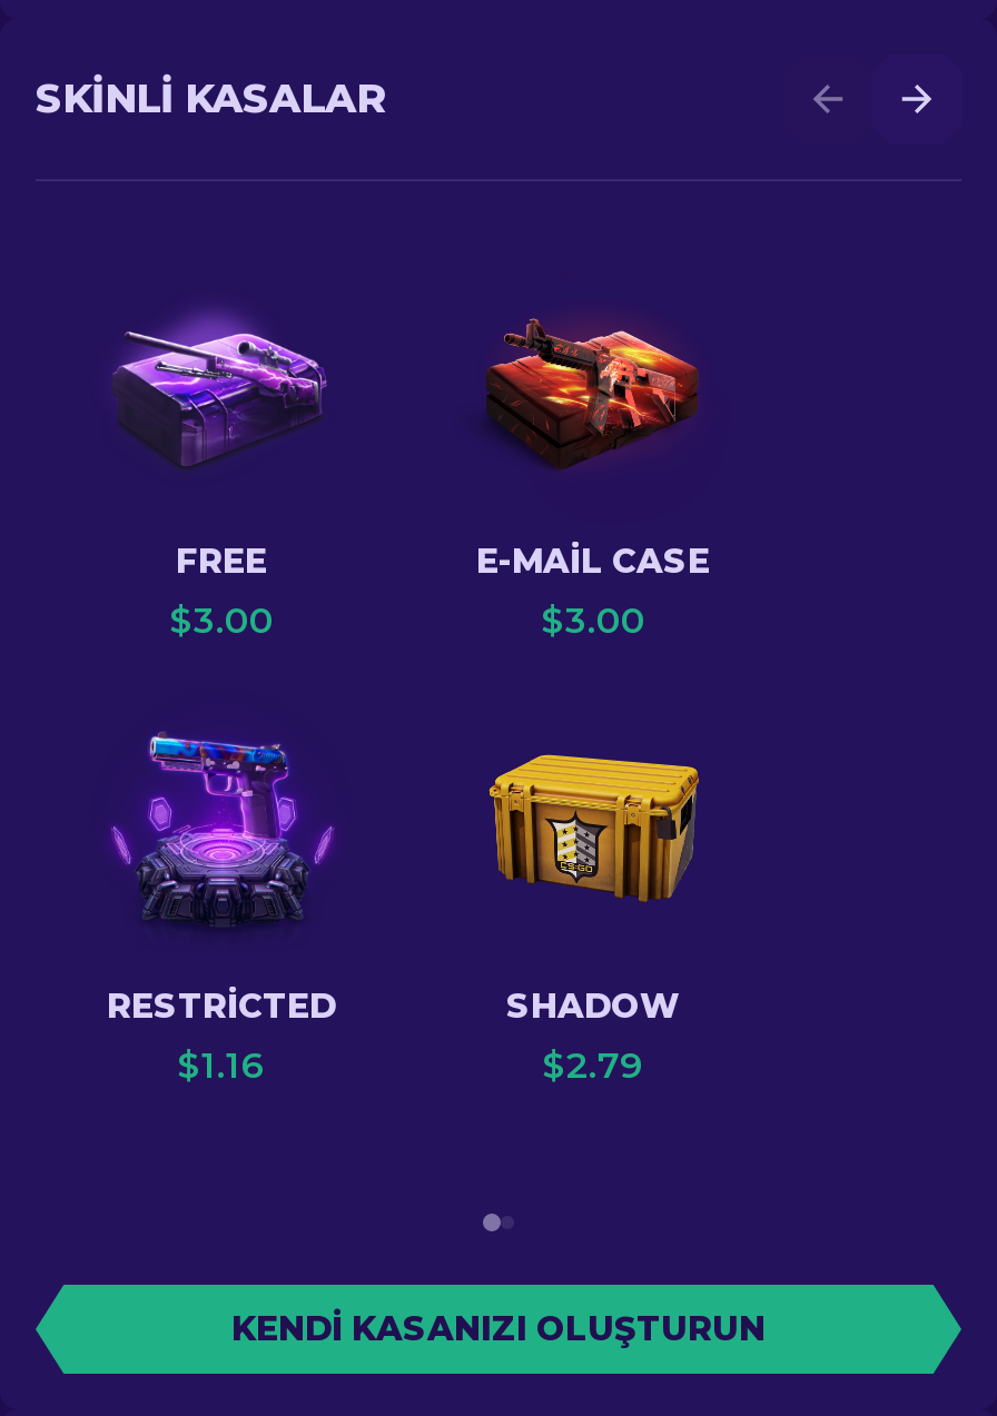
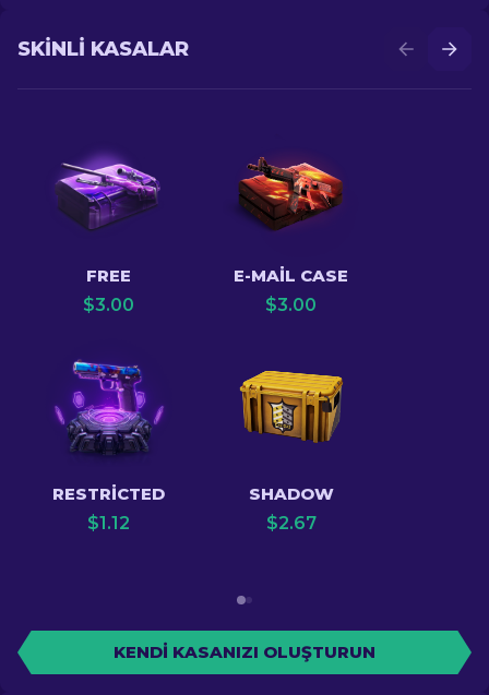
- $1.16
+ $1.12

- $2.79
+ $2.67
